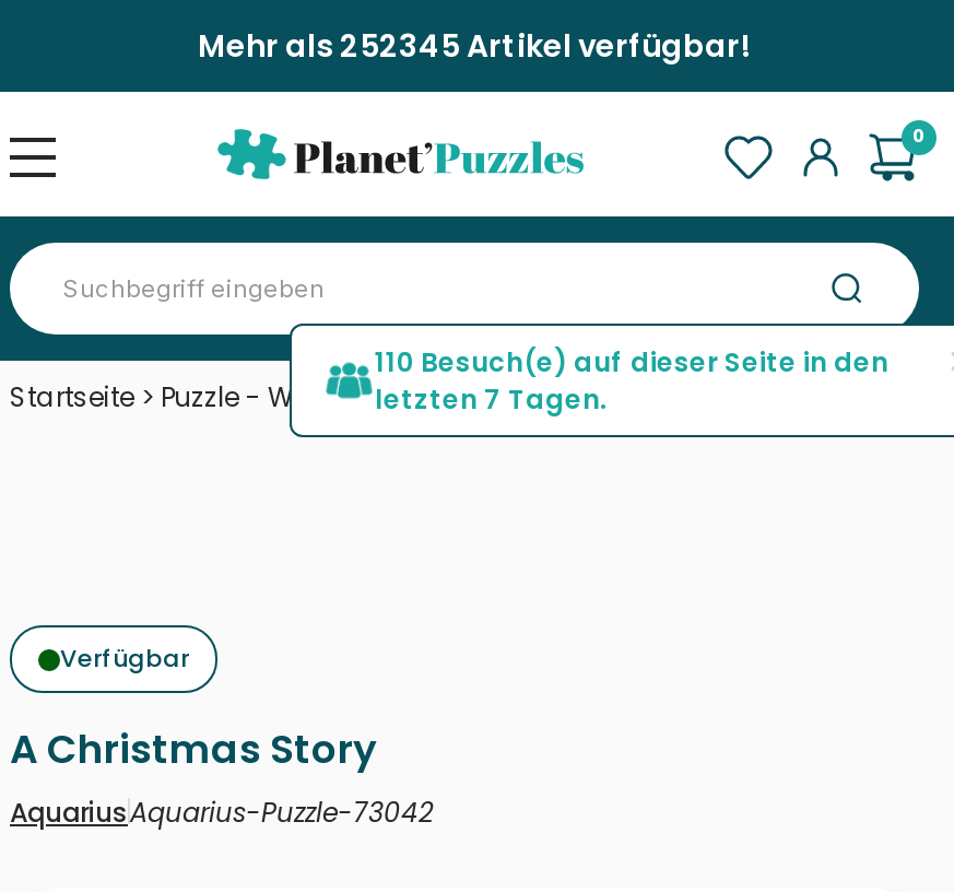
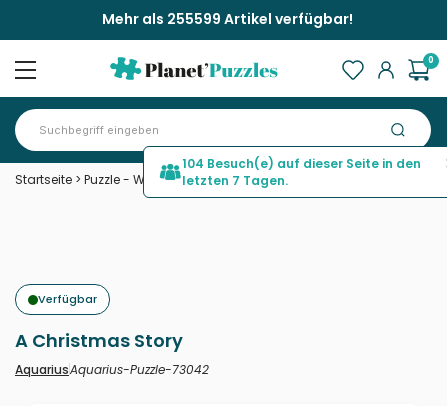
- Mehr als 252345 Artikel verfügbar!
+ Mehr als 255599 Artikel verfügbar!

- 110 Besuch(e) auf dieser Seite in den
+ 104 Besuch(e) auf dieser Seite in den
